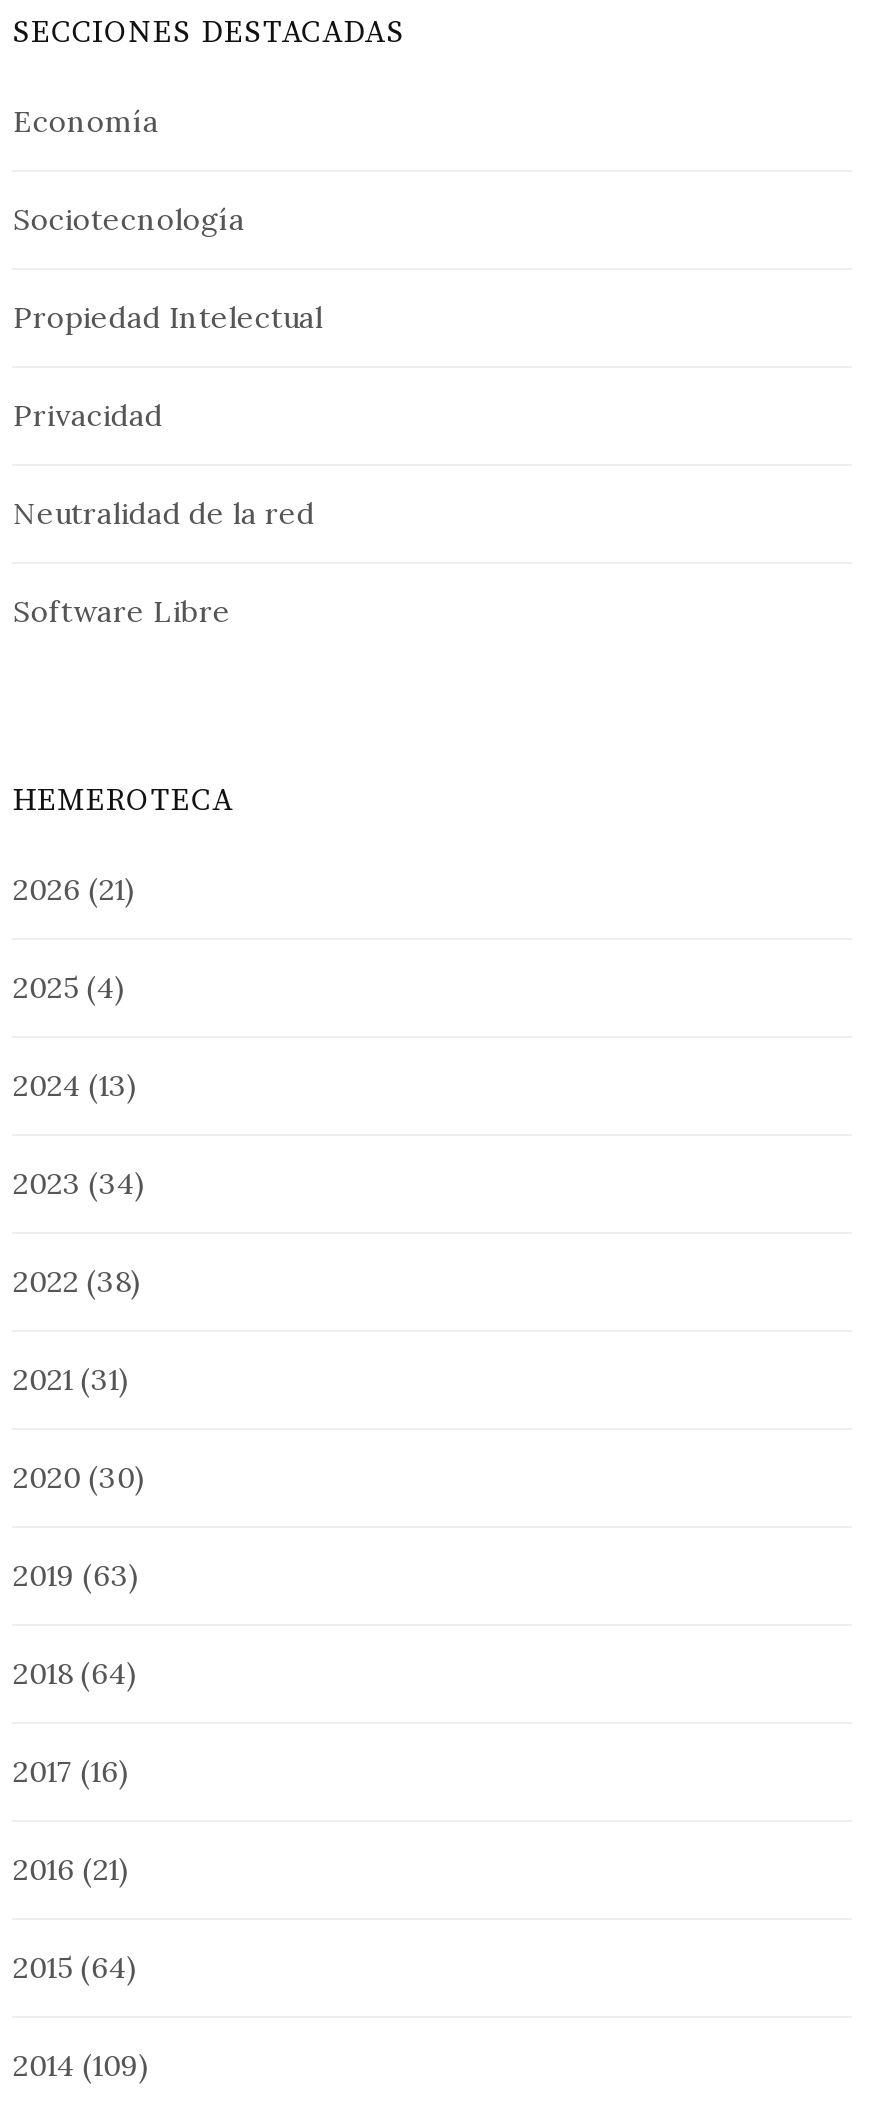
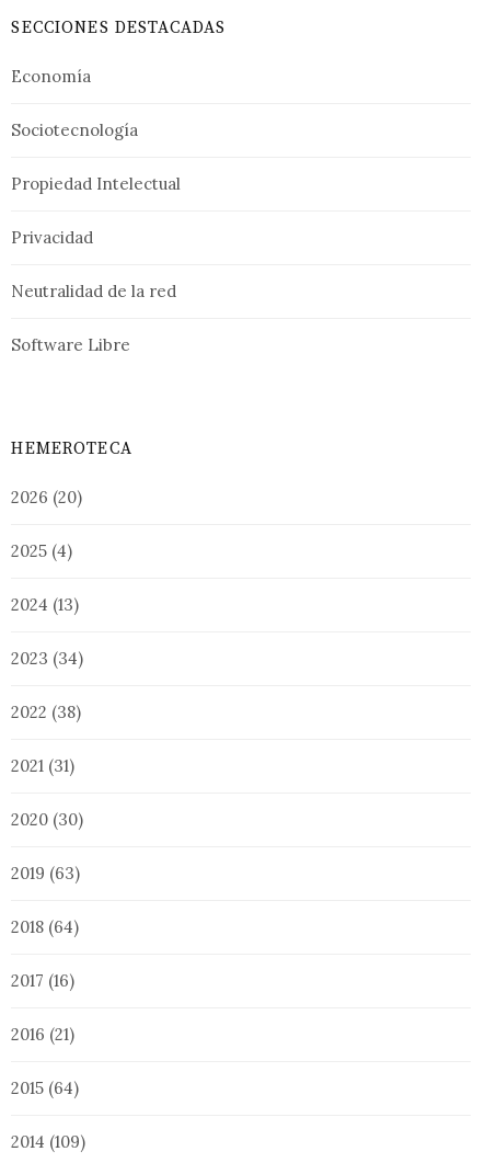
- 2026 (21)
+ 2026 (20)
